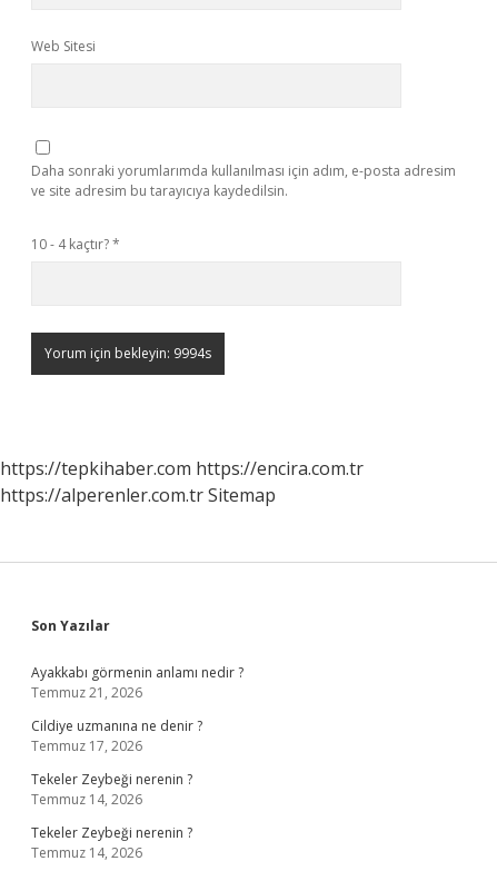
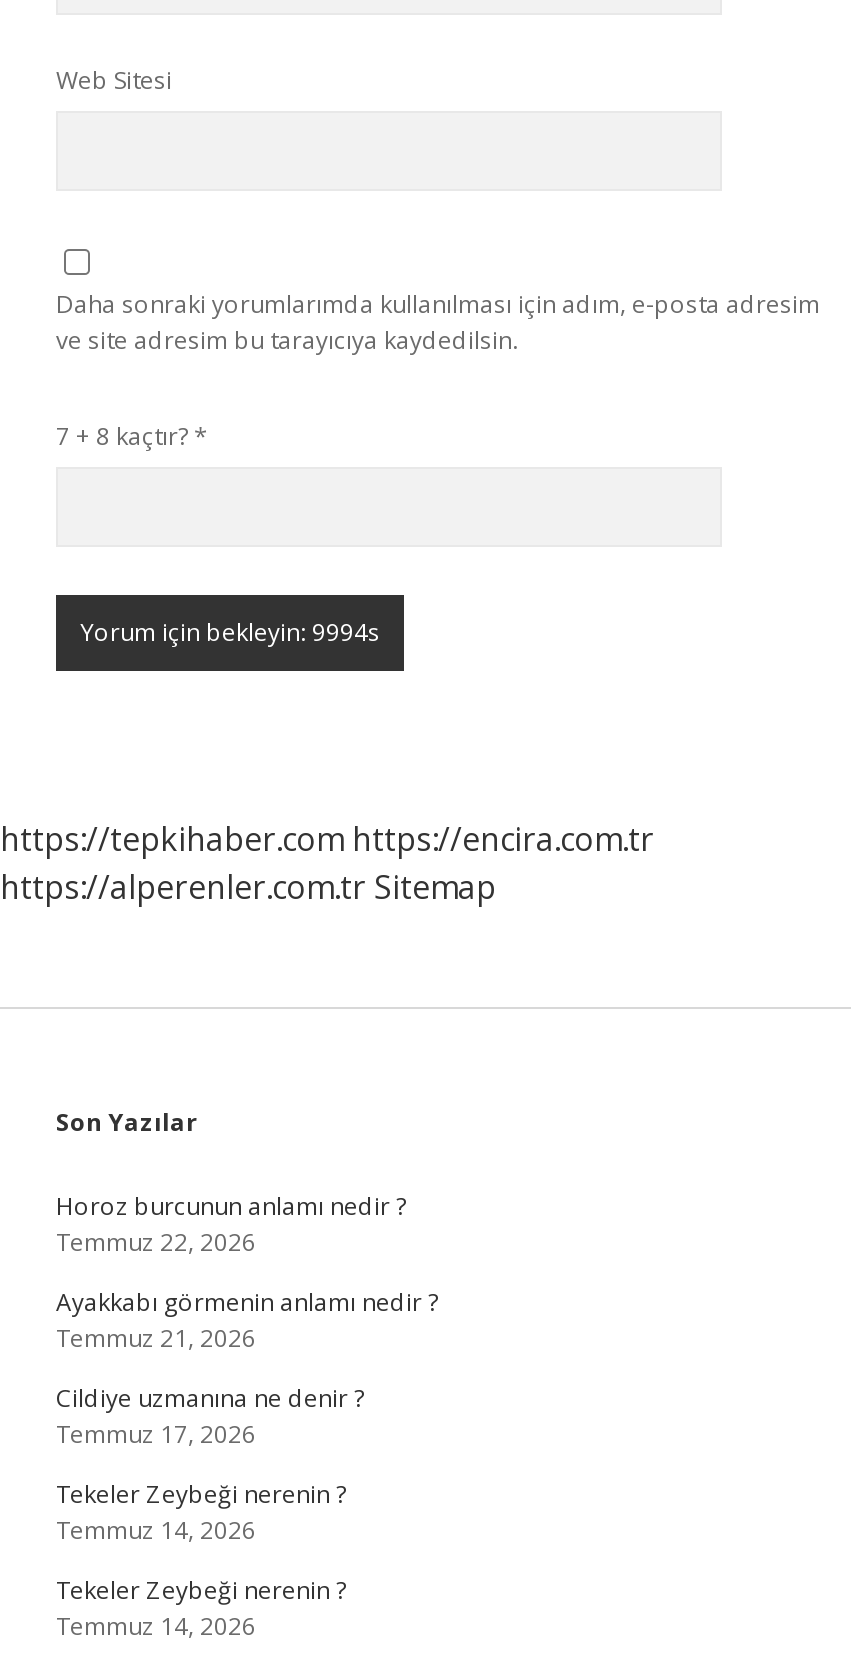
- 10 - 4 kaçtır? *
+ 7 + 8 kaçtır? *

+ Horoz burcunun anlamı nedir ?
+ Temmuz 22, 2026
